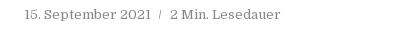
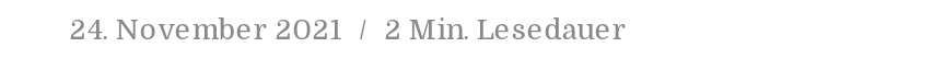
- 15. September 2021 2 Min. Lesedauer
+ 24. November 2021 2 Min. Lesedauer
